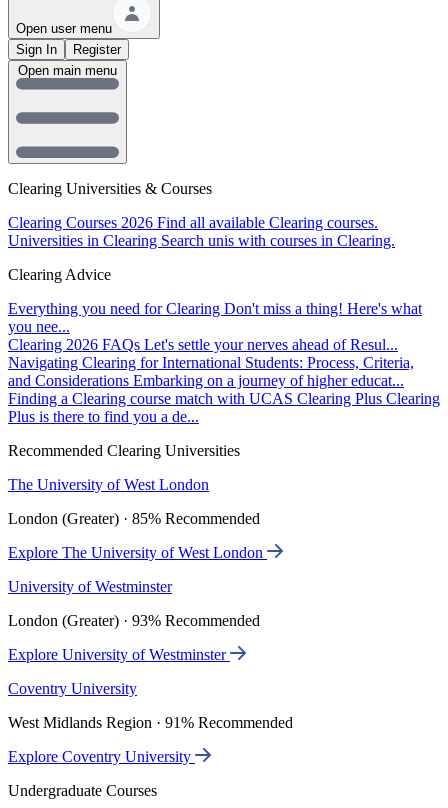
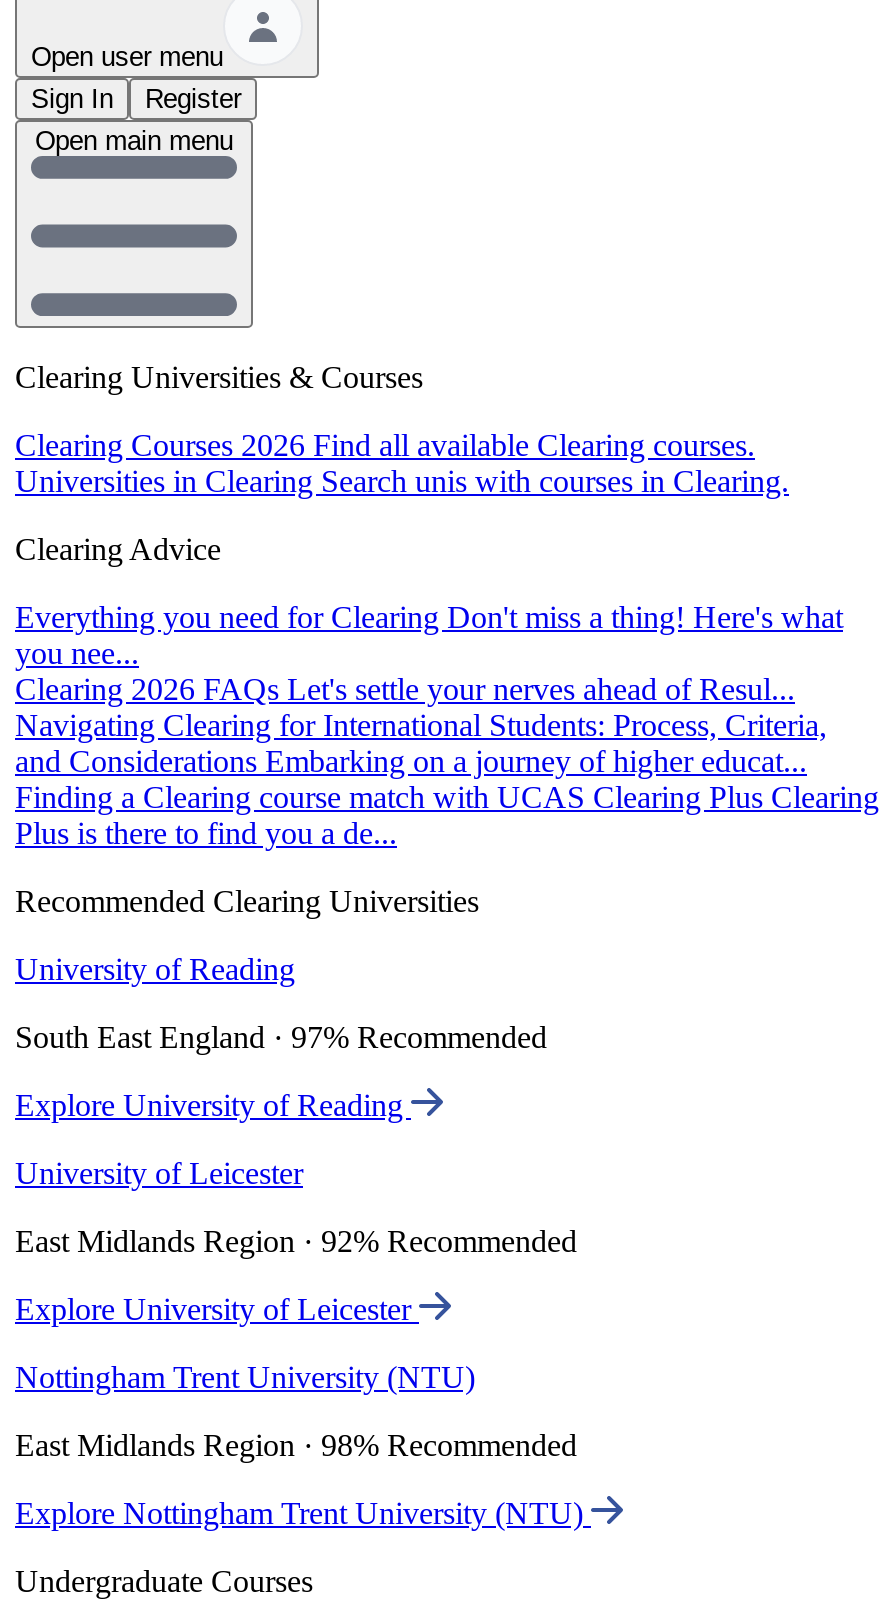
- The University of West London
+ University of Reading

- London (Greater) · 85% Recommended
+ South East England · 97% Recommended

- Explore The University of West London
+ Explore University of Reading

- University of Westminster
+ University of Leicester

- London (Greater) · 93% Recommended
+ East Midlands Region · 92% Recommended

- Explore University of Westminster
+ Explore University of Leicester

- Coventry University
+ Nottingham Trent University (NTU)

- West Midlands Region · 91% Recommended
+ East Midlands Region · 98% Recommended

- Explore Coventry University
+ Explore Nottingham Trent University (NTU)
